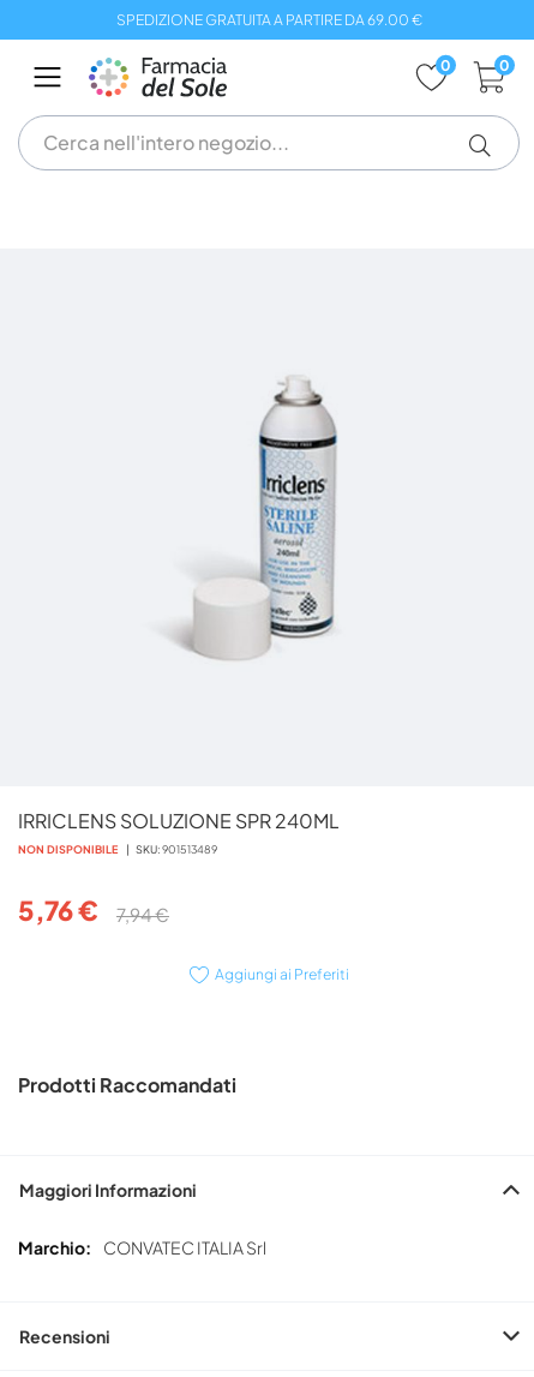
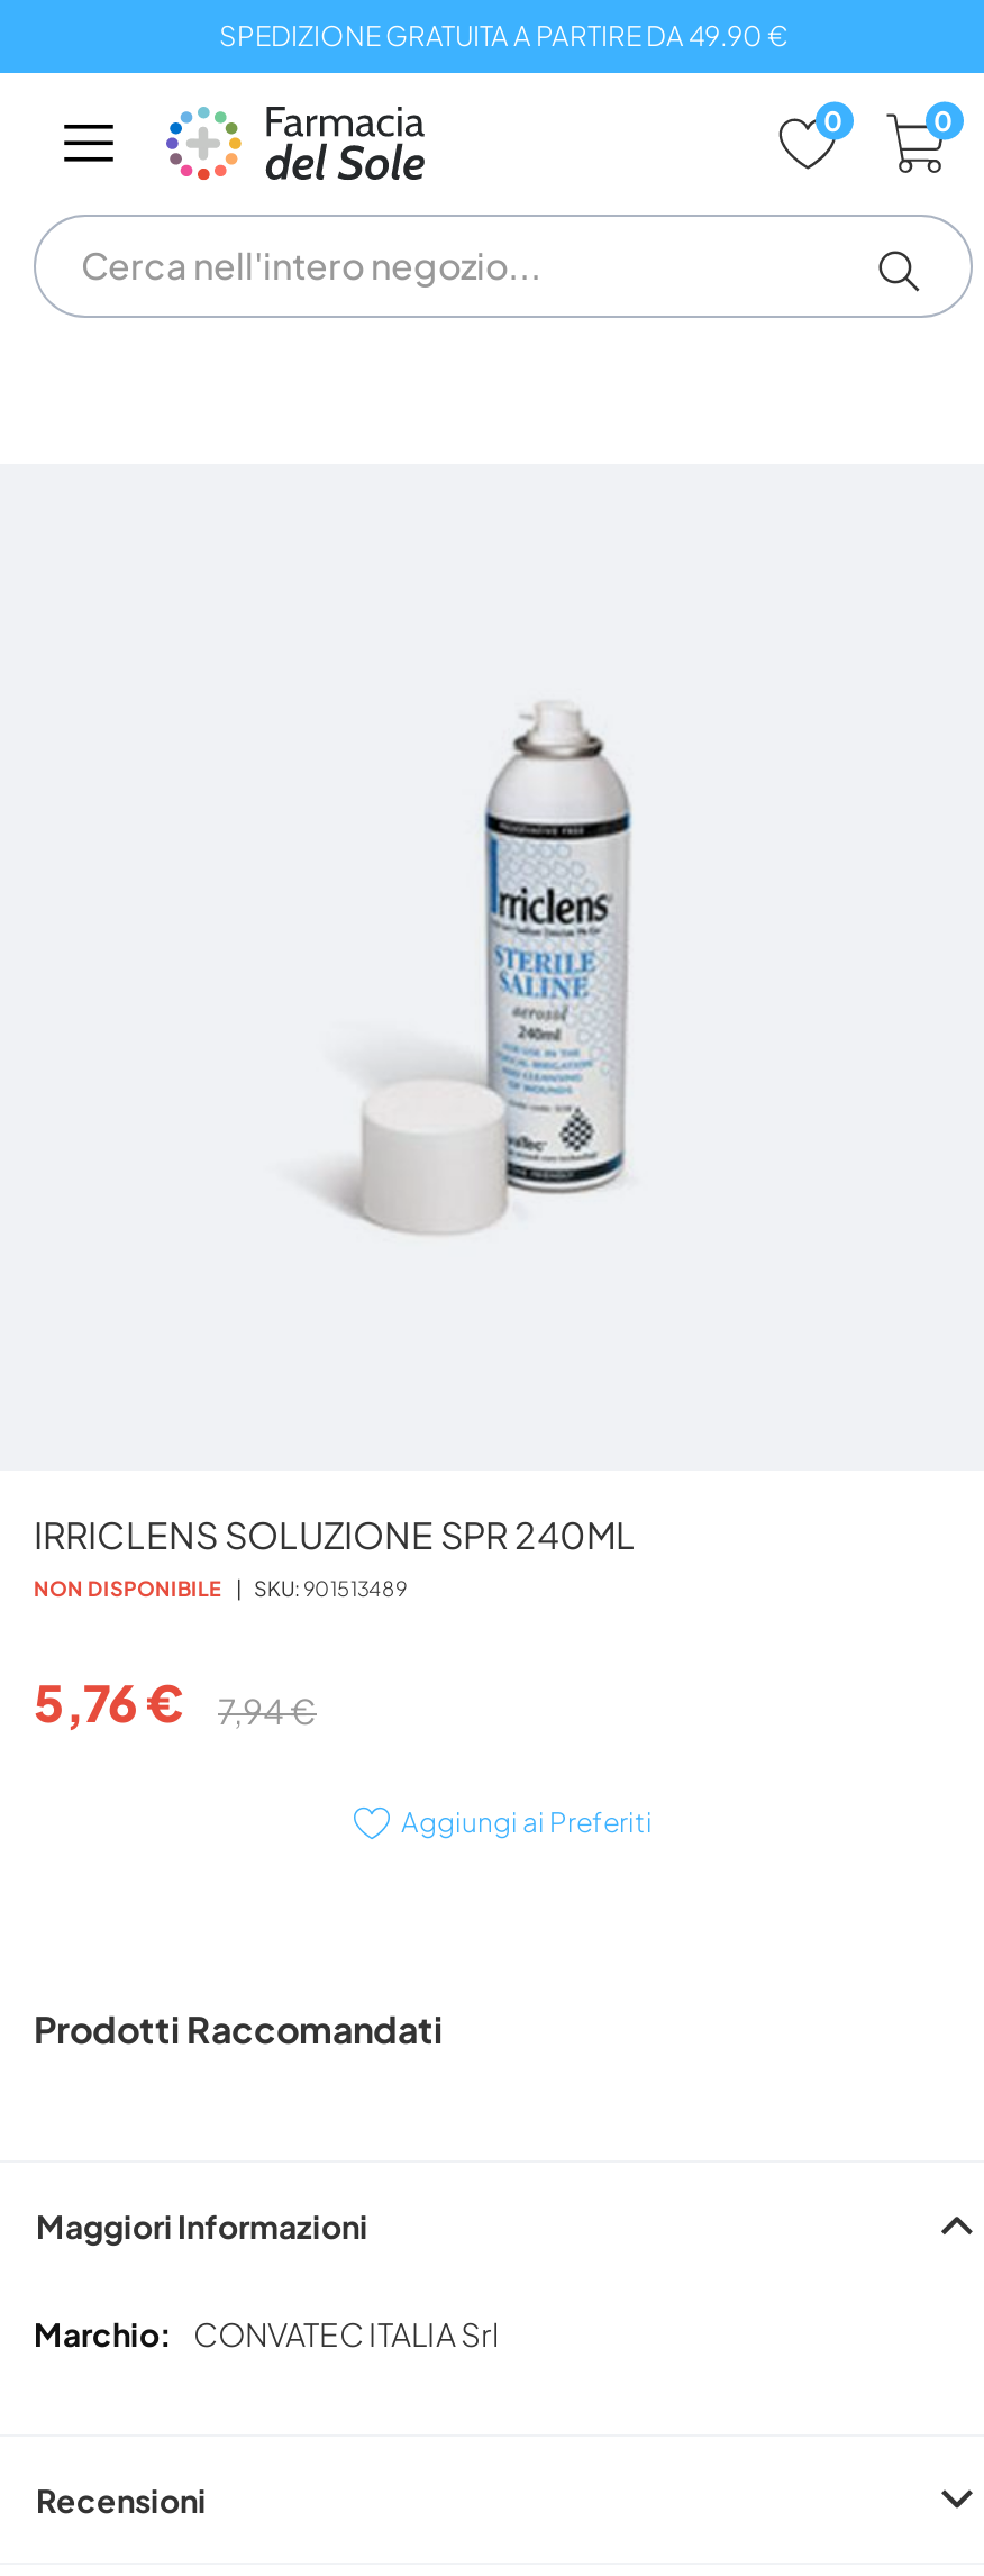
- SPEDIZIONE GRATUITA A PARTIRE DA 69.00 €
+ SPEDIZIONE GRATUITA A PARTIRE DA 49.90 €
